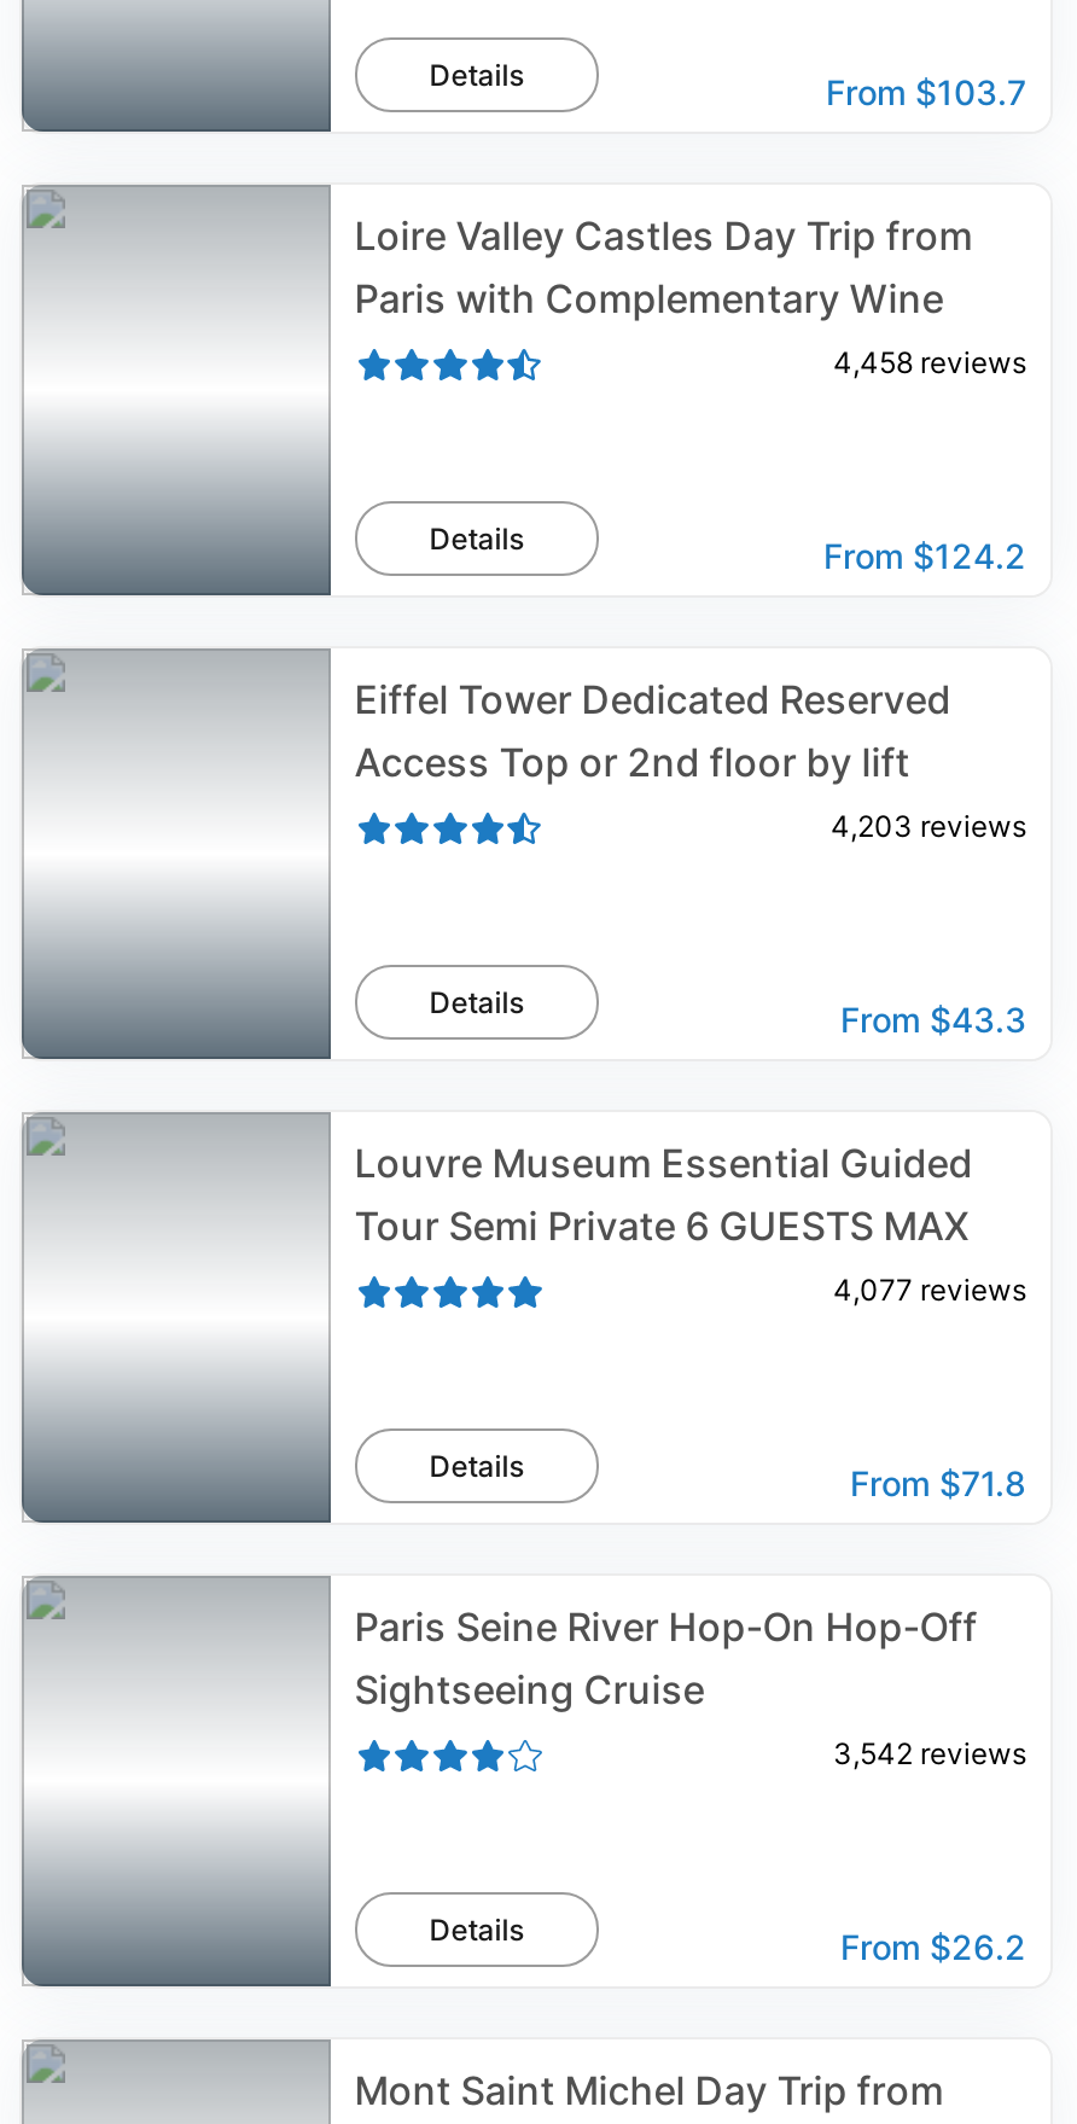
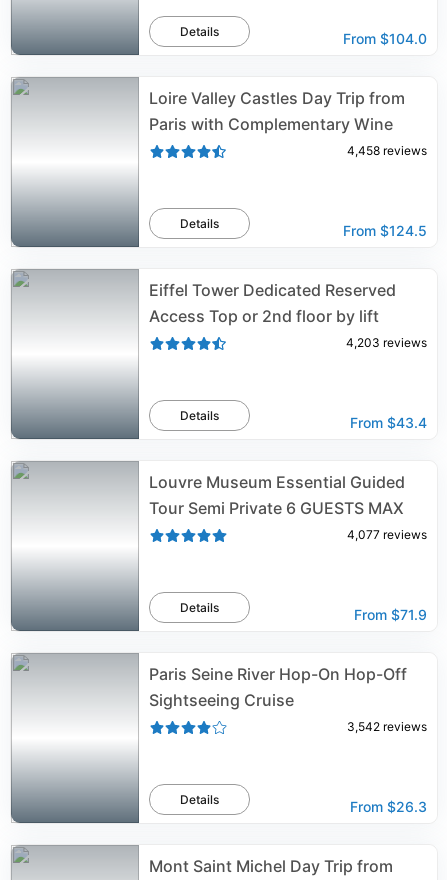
- From $103.7
+ From $104.0

- From $124.2
+ From $124.5

- From $43.3
+ From $43.4

- From $71.8
+ From $71.9

- From $26.2
+ From $26.3
